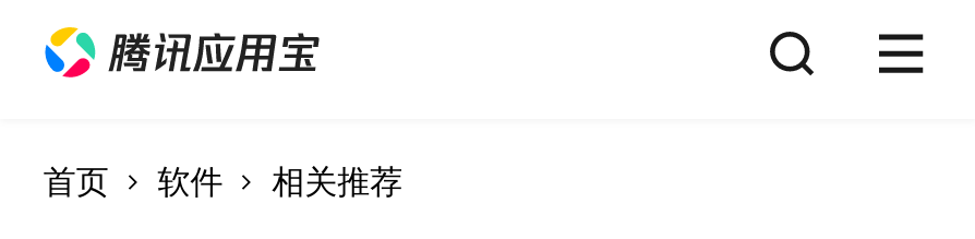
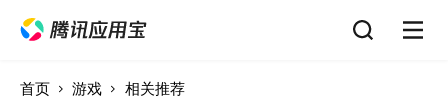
- 软件
+ 游戏
